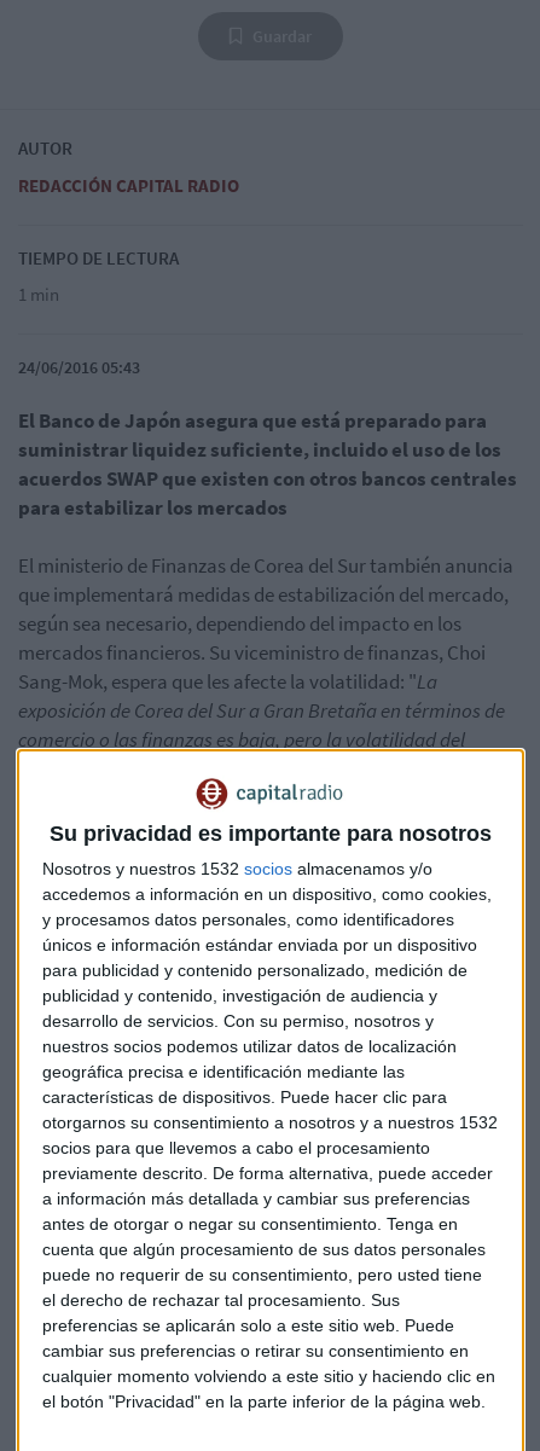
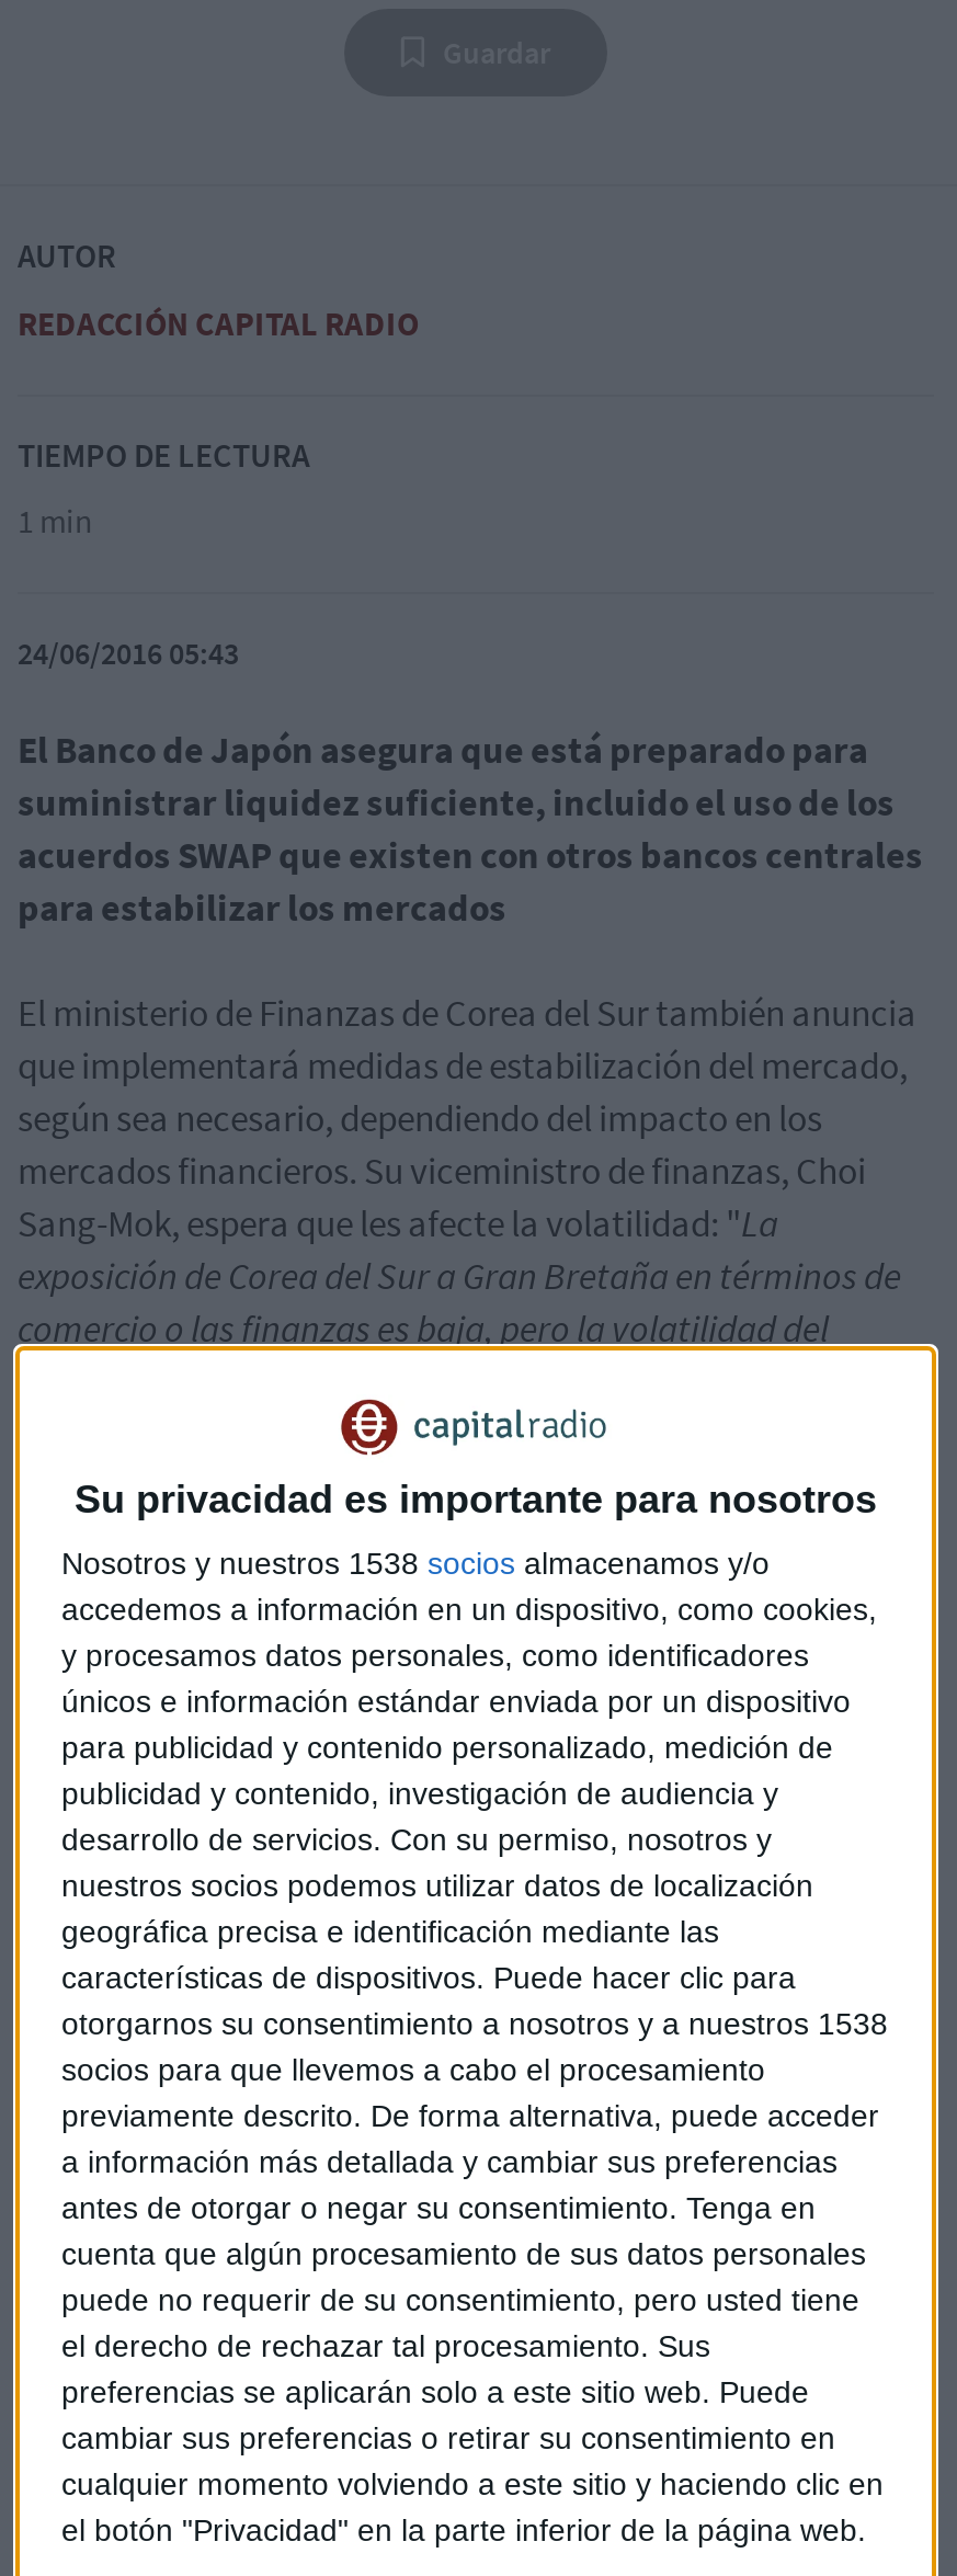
- Nosotros y nuestros 1532 socios almacenamos y/o
+ Nosotros y nuestros 1538 socios almacenamos y/o

- otorgarnos su consentimiento a nosotros y a nuestros 1532
+ otorgarnos su consentimiento a nosotros y a nuestros 1538
